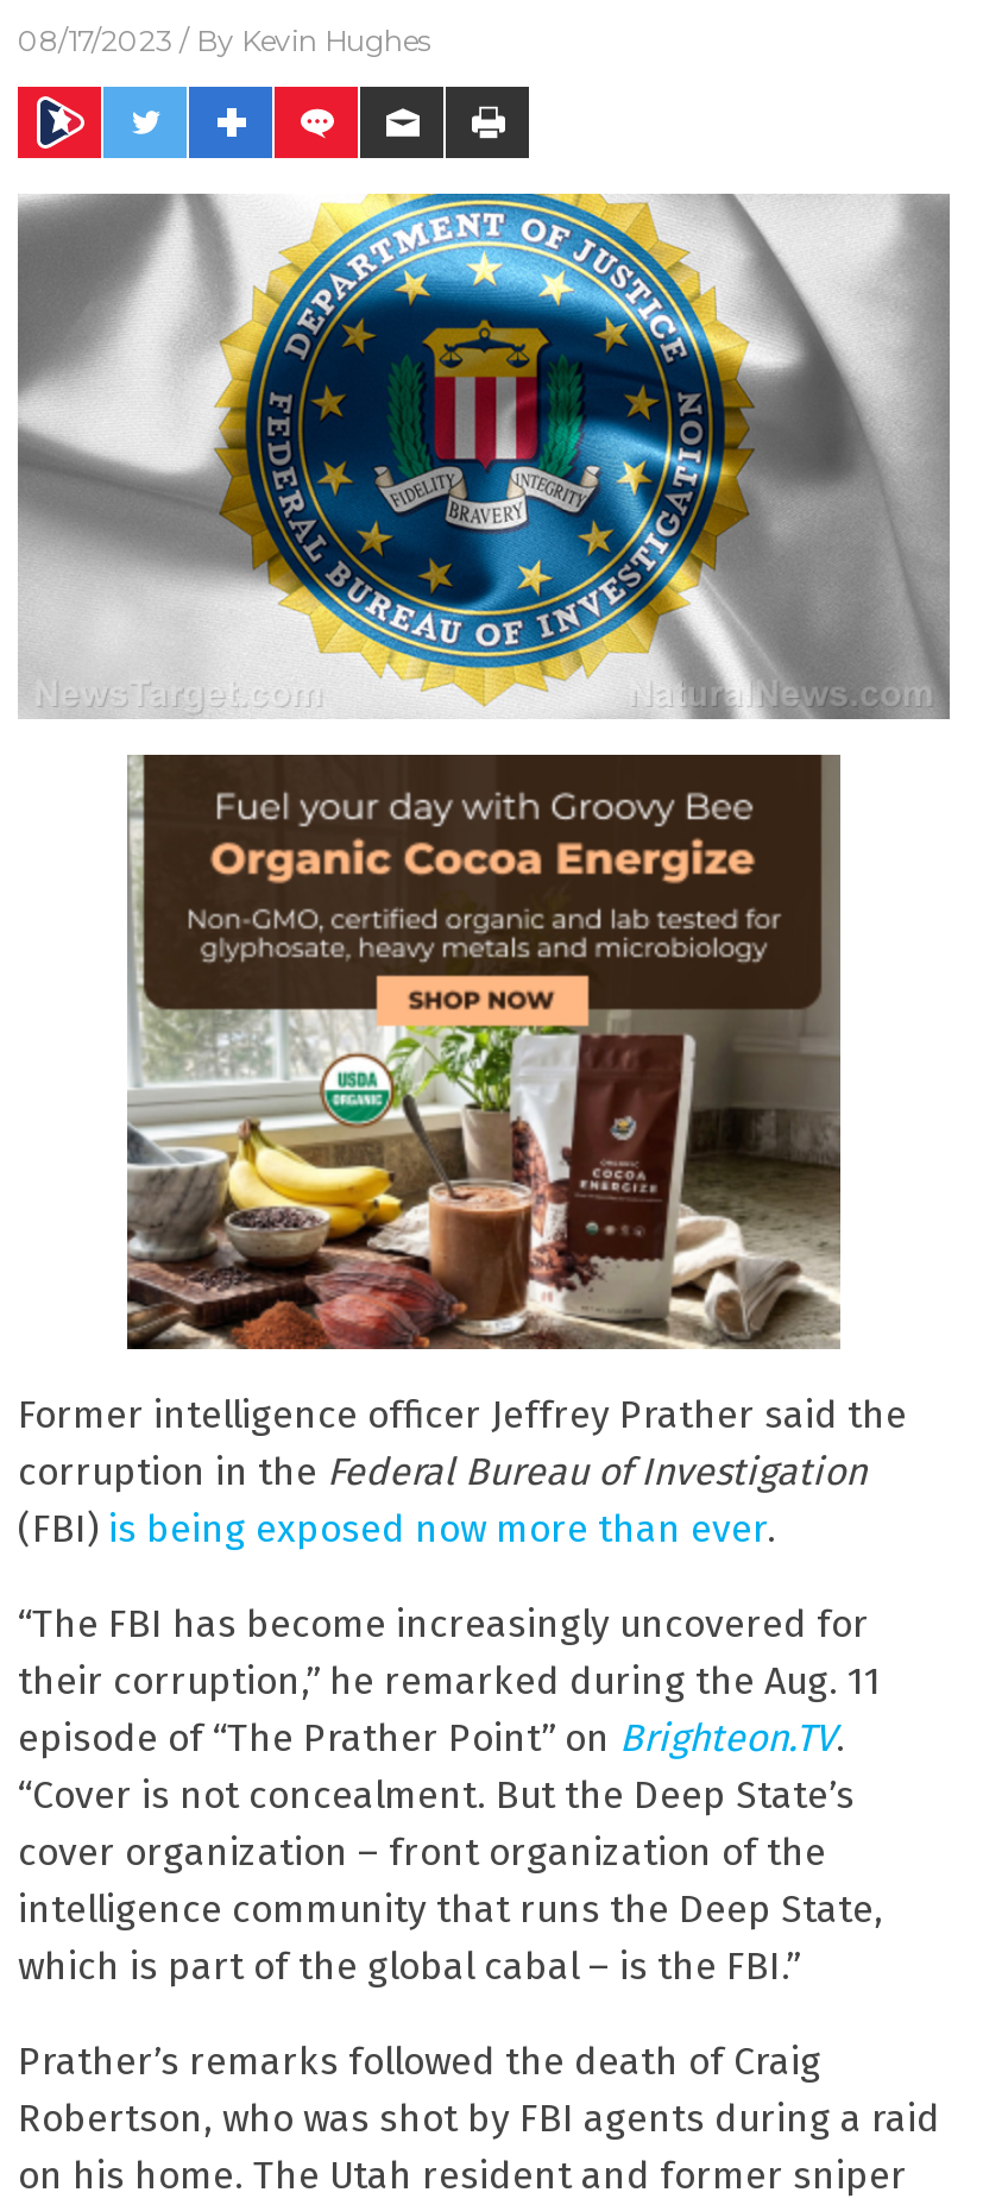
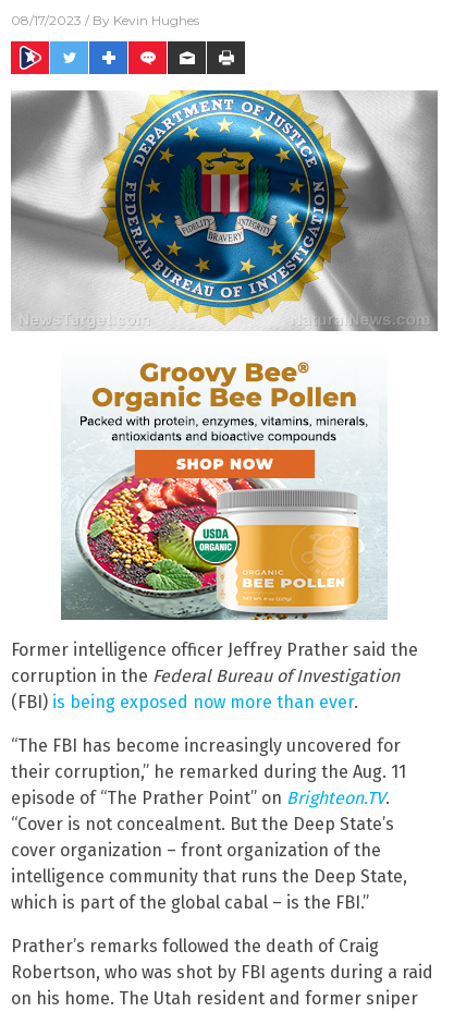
- [image]
+ [image]
